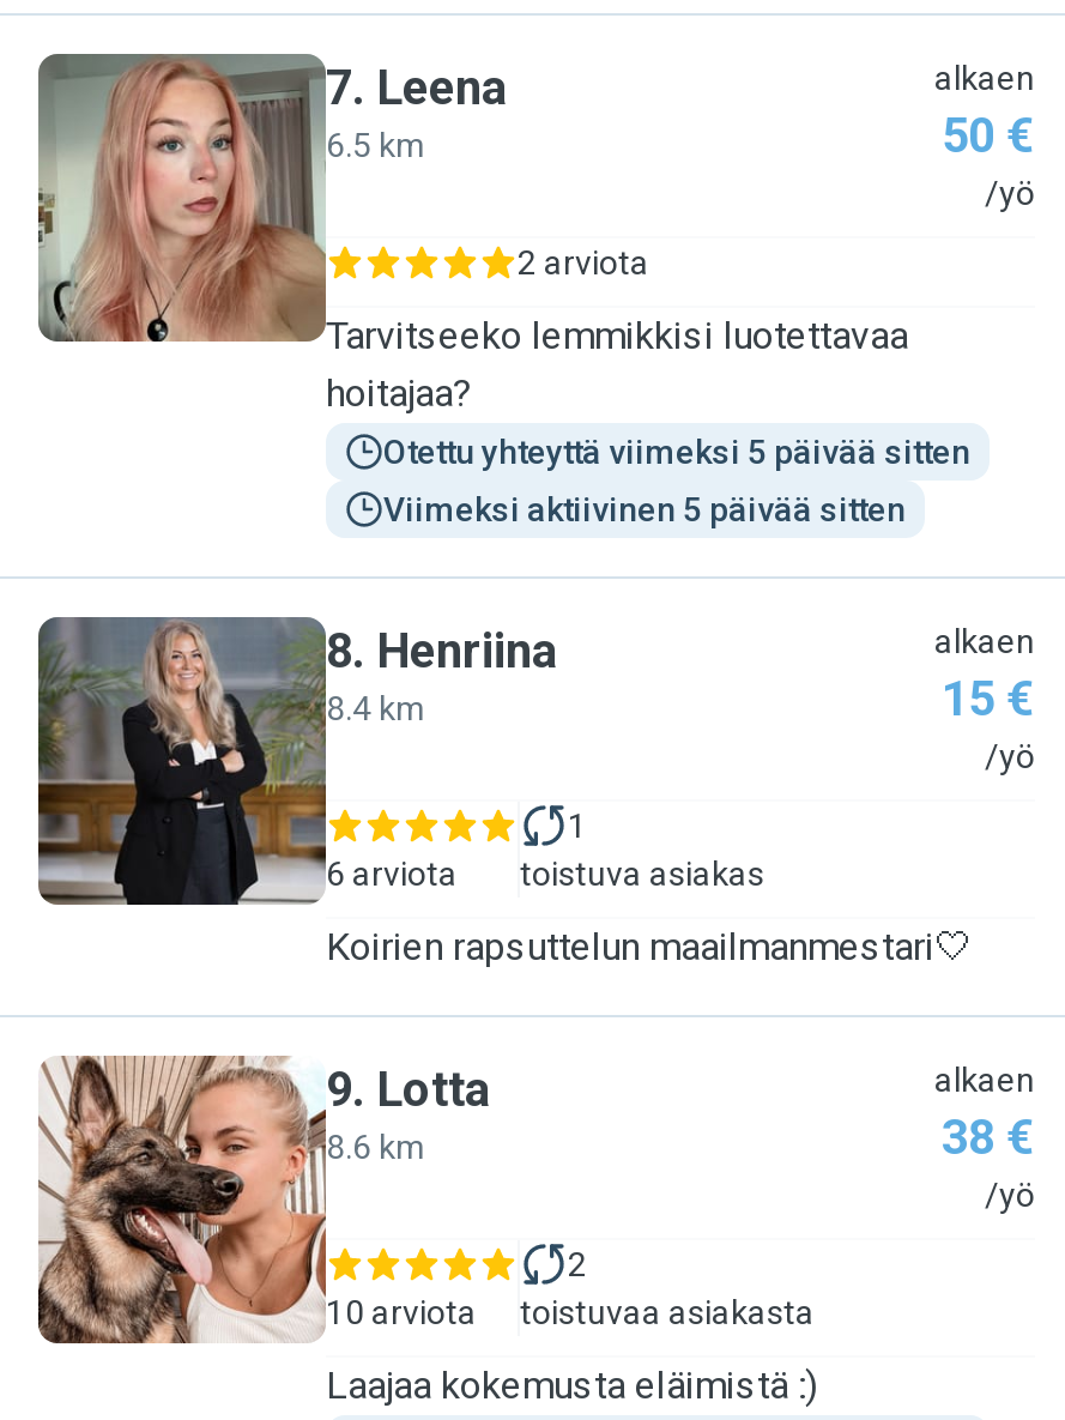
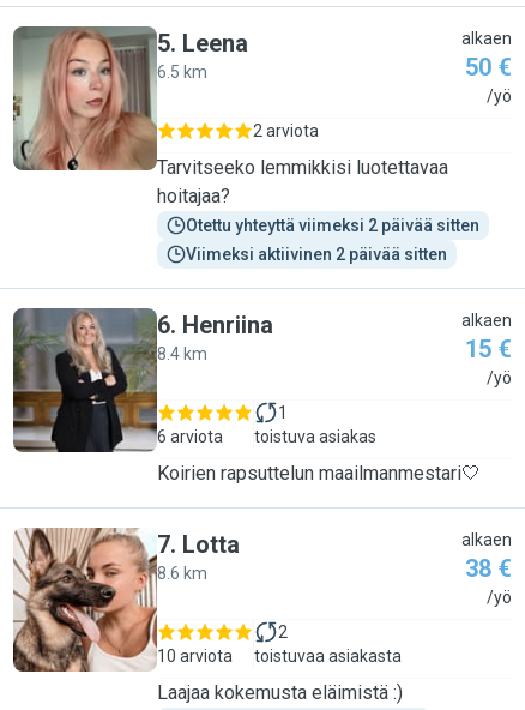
- 7. Leena
+ 5. Leena

- Otettu yhteyttä viimeksi 5 päivää sitten
+ Otettu yhteyttä viimeksi 2 päivää sitten

- Viimeksi aktiivinen 5 päivää sitten
+ Viimeksi aktiivinen 2 päivää sitten

- 8. Henriina
+ 6. Henriina

- 9. Lotta
+ 7. Lotta
